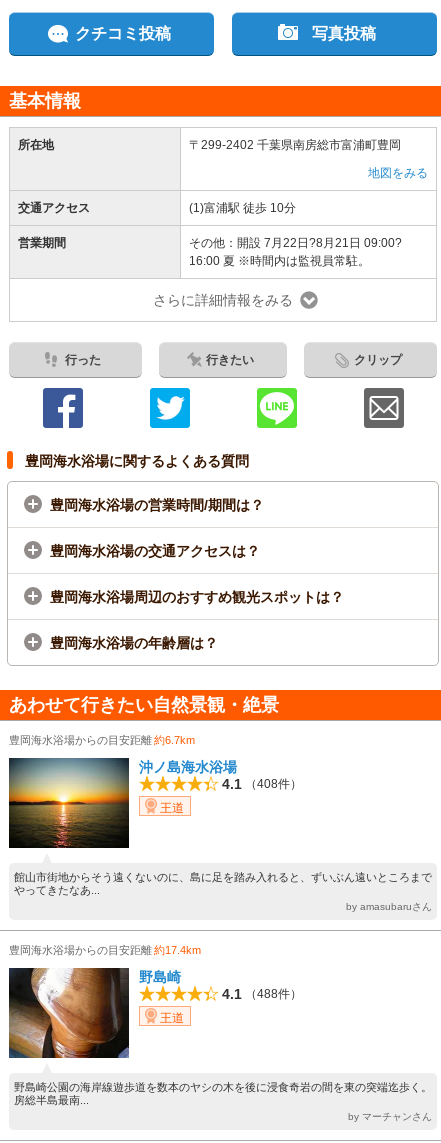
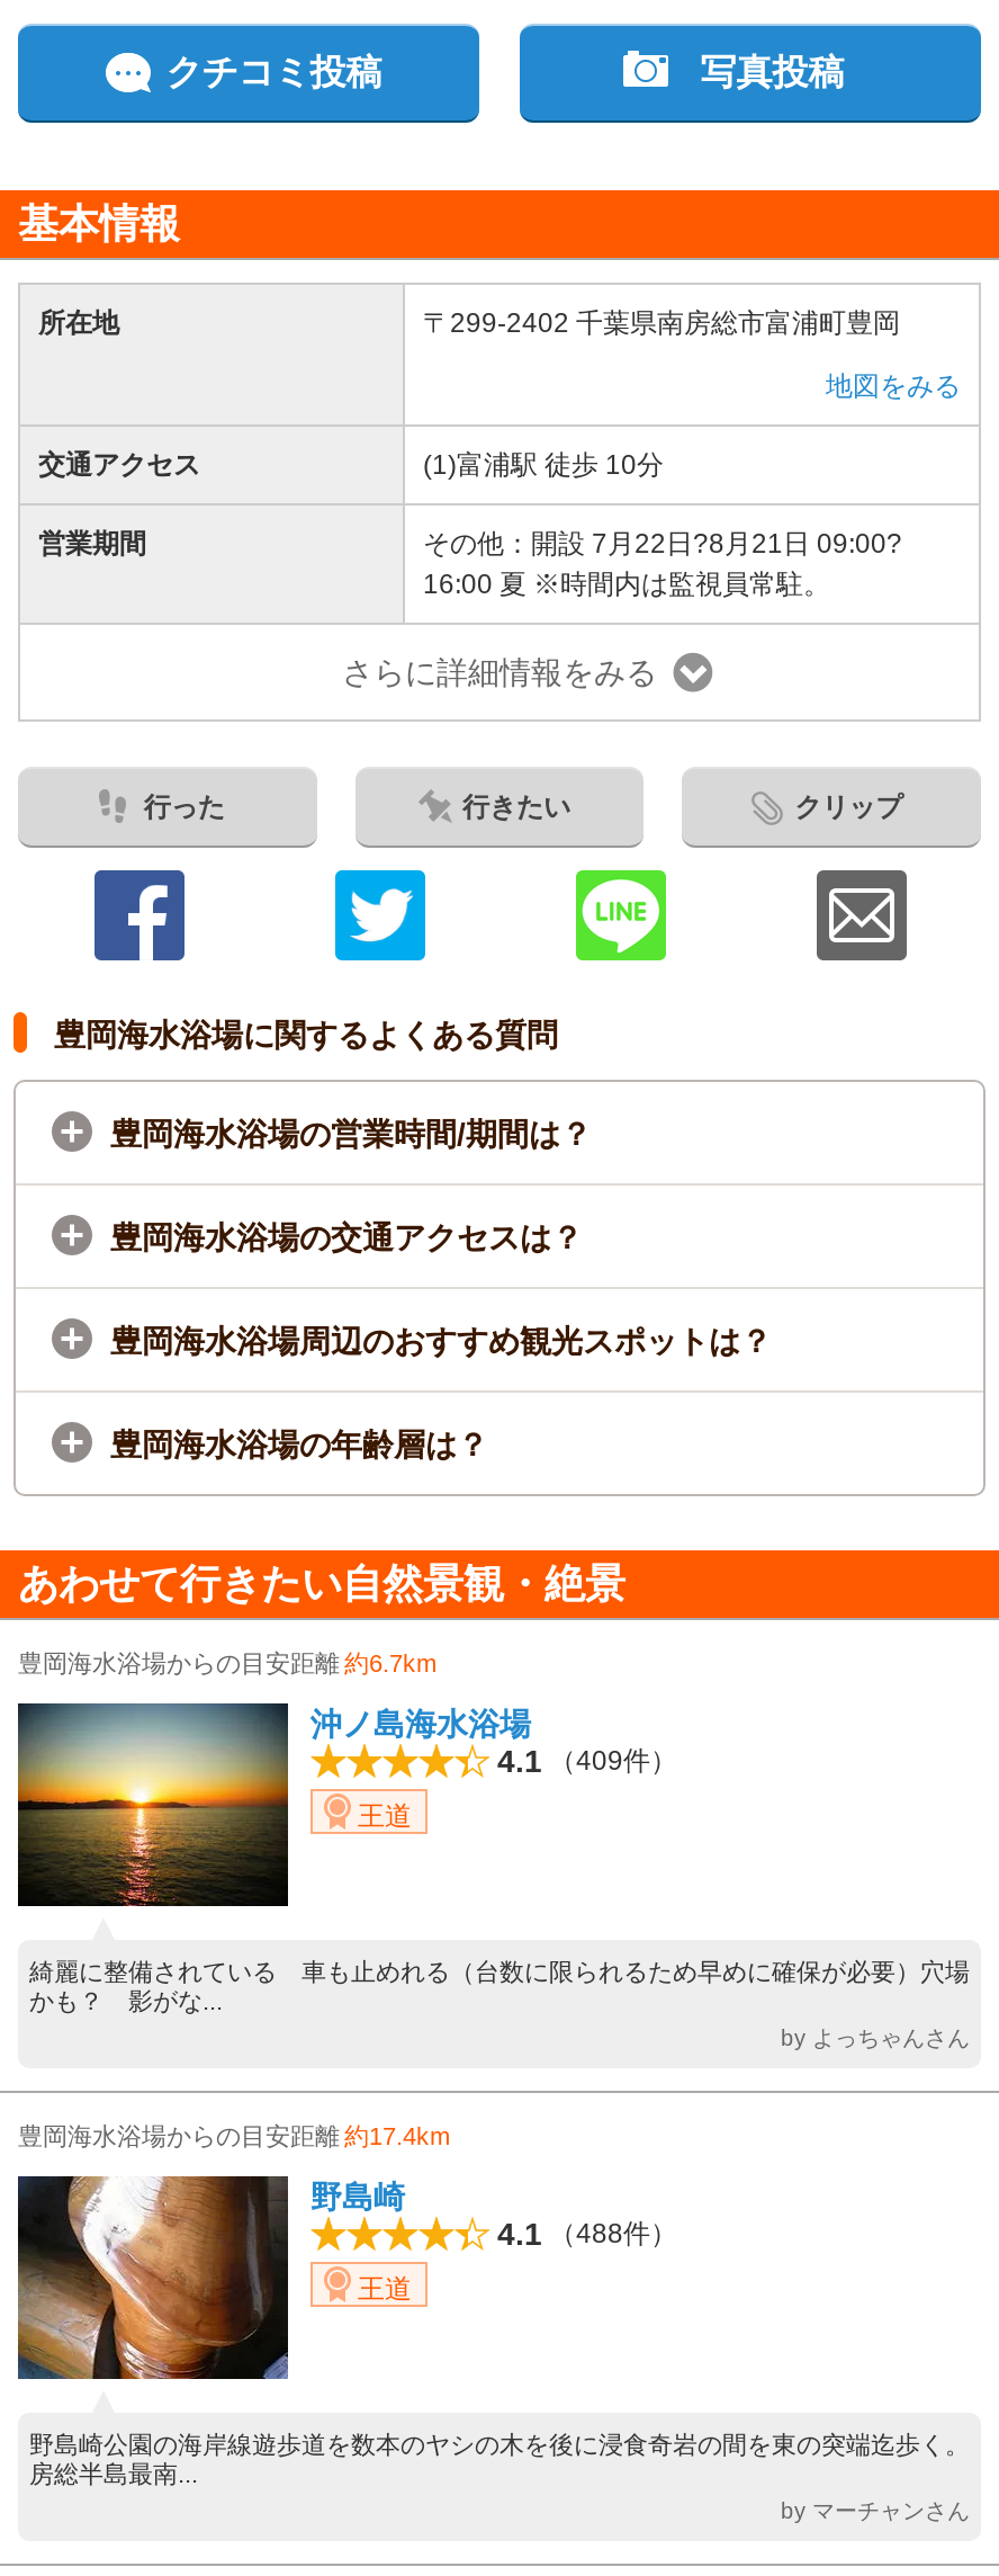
- 4.1 （408件）
+ 4.1 （409件）

- 館山市街地からそう遠くないのに、島に足を踏み入れると、ずいぶん遠いところまで
- やってきたなあ...
- by amasubaruさん
+ 綺麗に整備されている 車も止めれる（台数に限られるため早めに確保が必要）穴場
+ かも？ 影がな...
+ by よっちゃんさん
